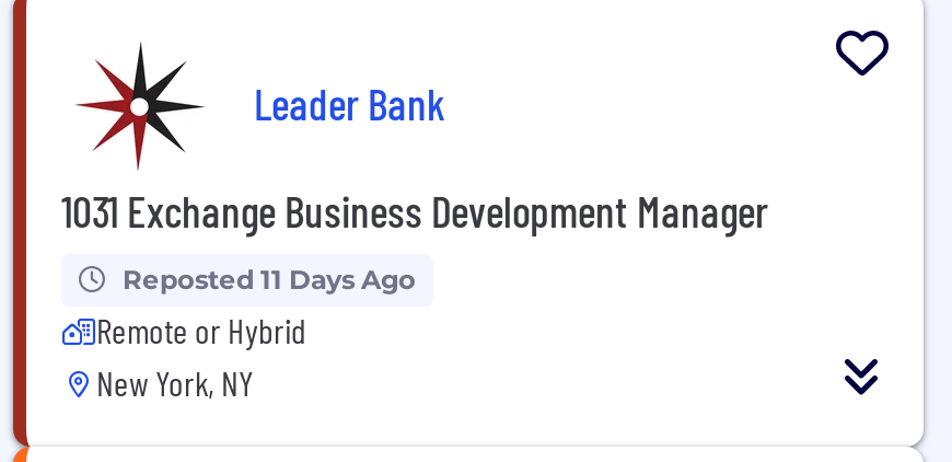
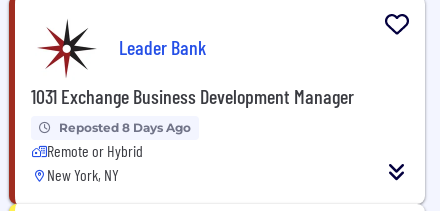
- Reposted 11 Days Ago
+ Reposted 8 Days Ago
